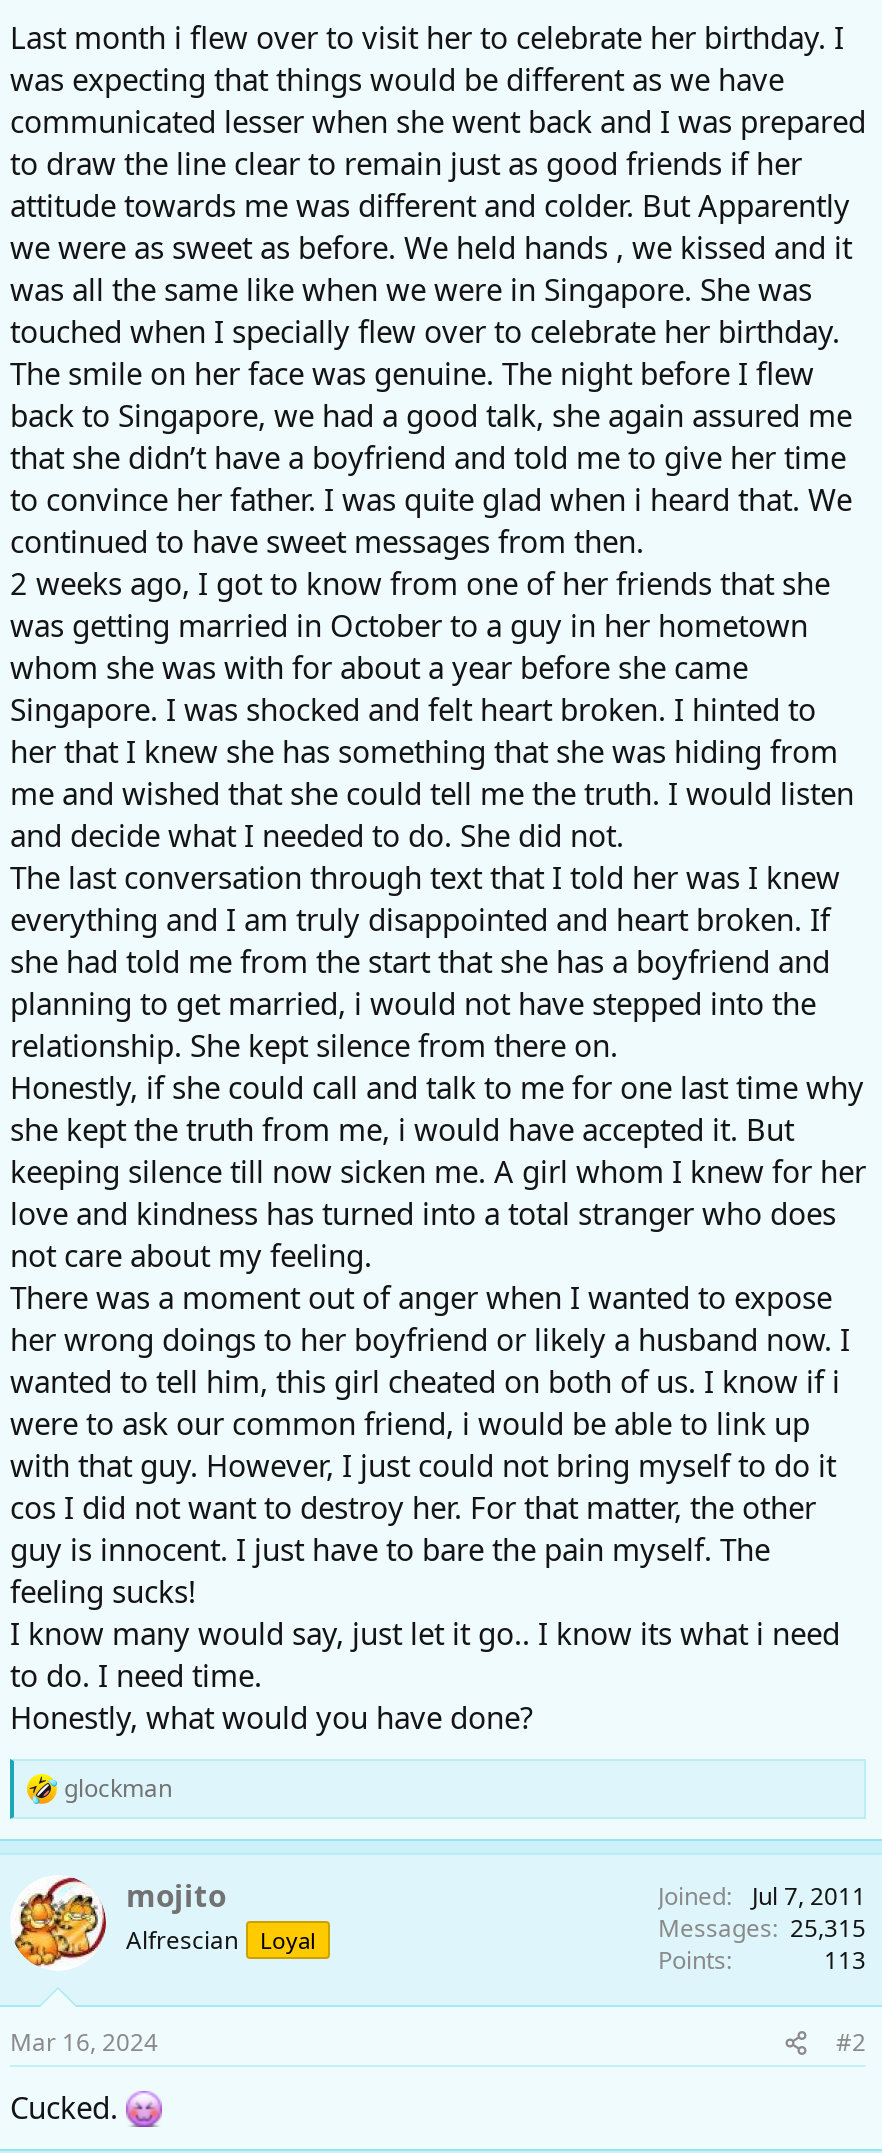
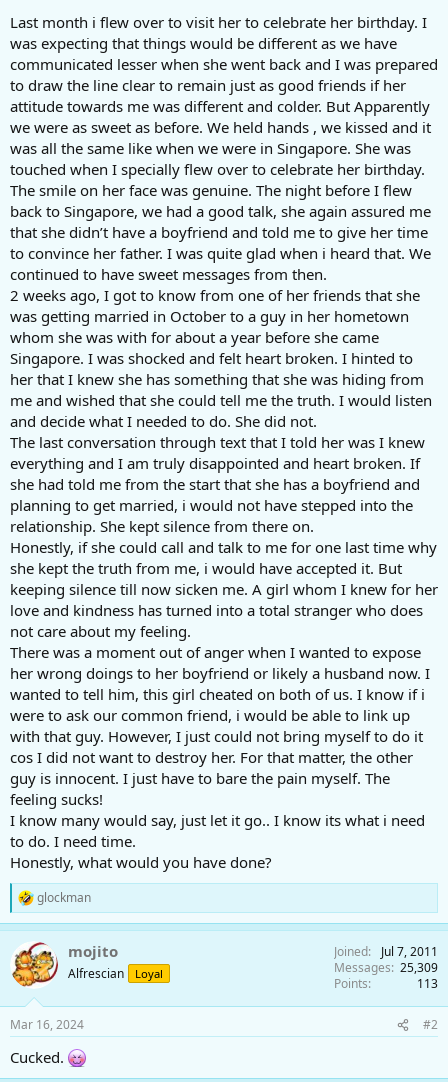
- Messages 25,315
+ Messages 25,309
